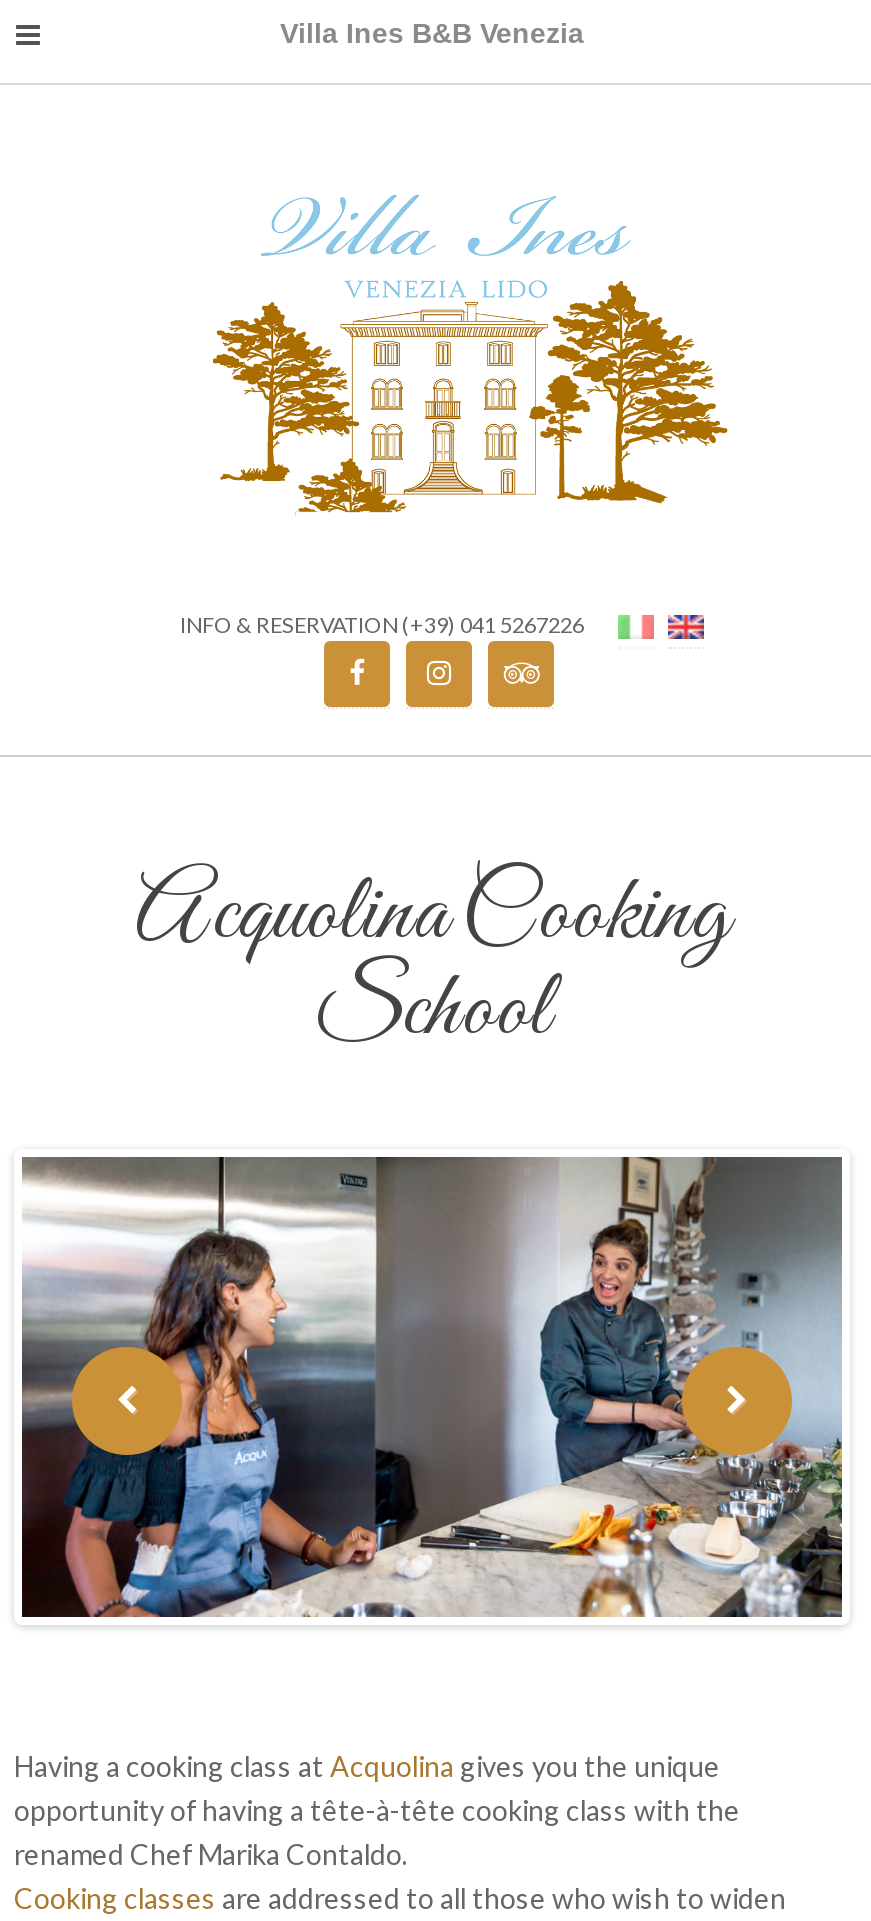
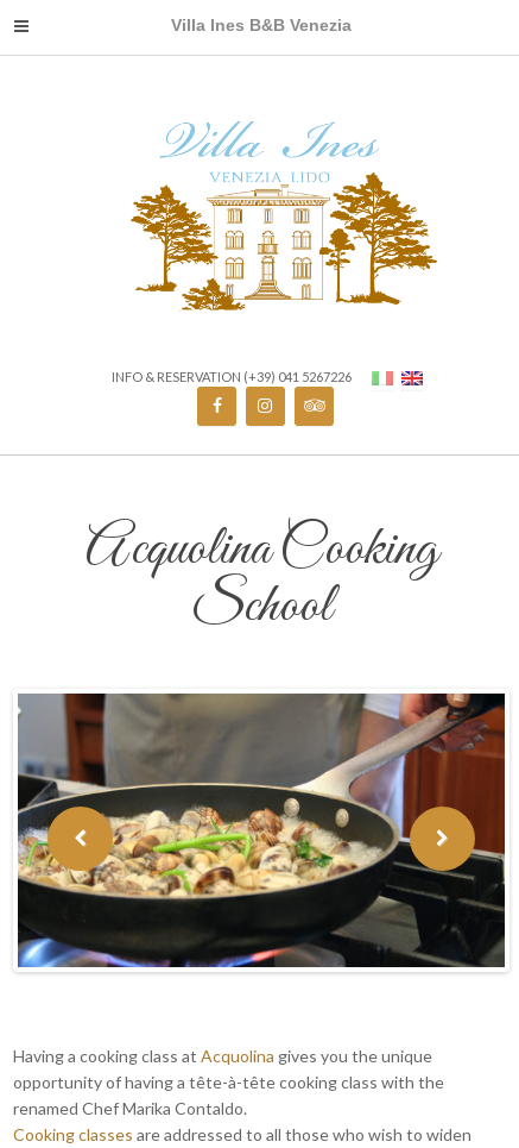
- [image]
+ [image]
